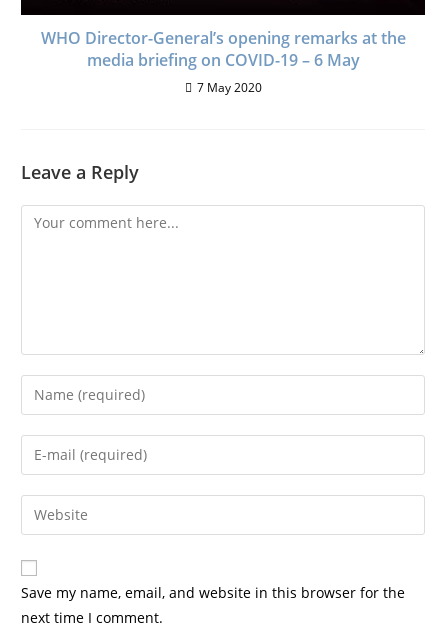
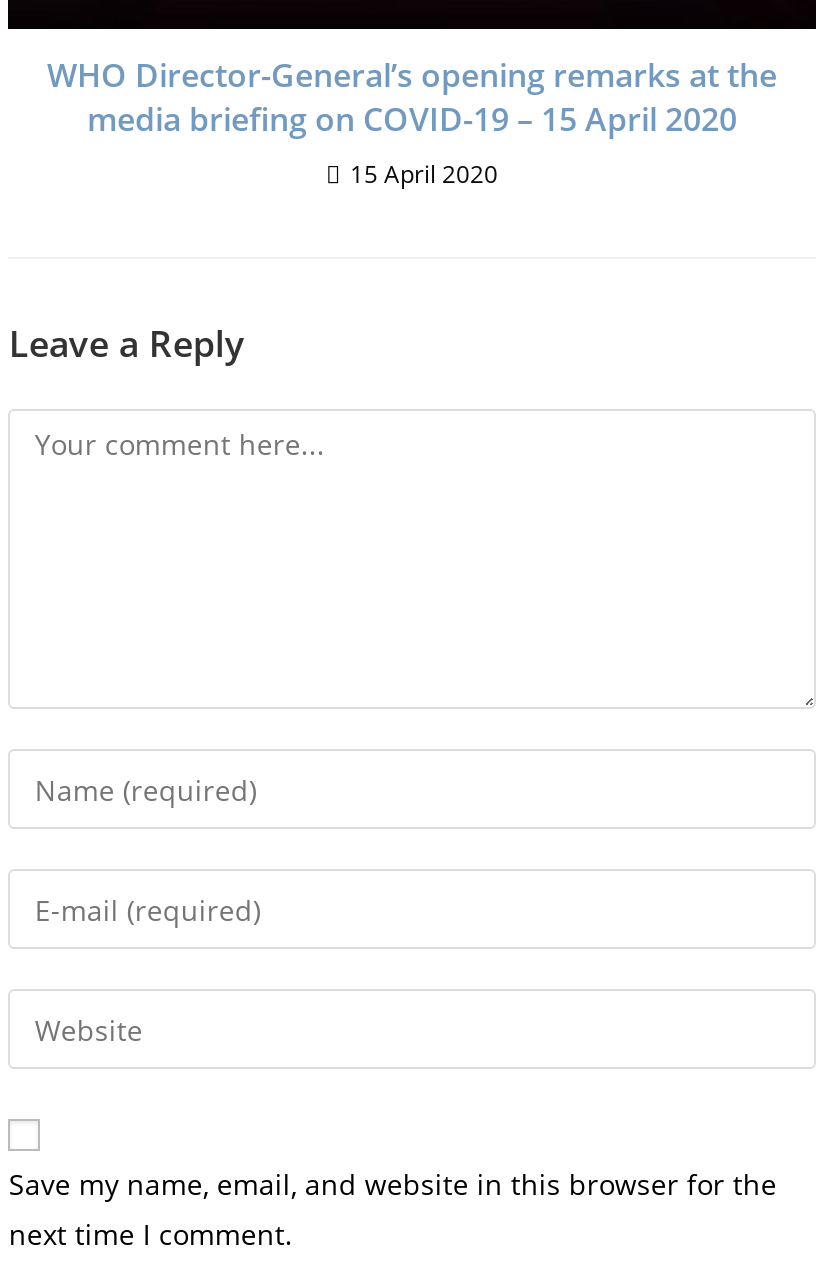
- media briefing on COVID-19 – 6 May
- 7 May 2020
+ media briefing on COVID-19 – 15 April 2020
+ 15 April 2020
